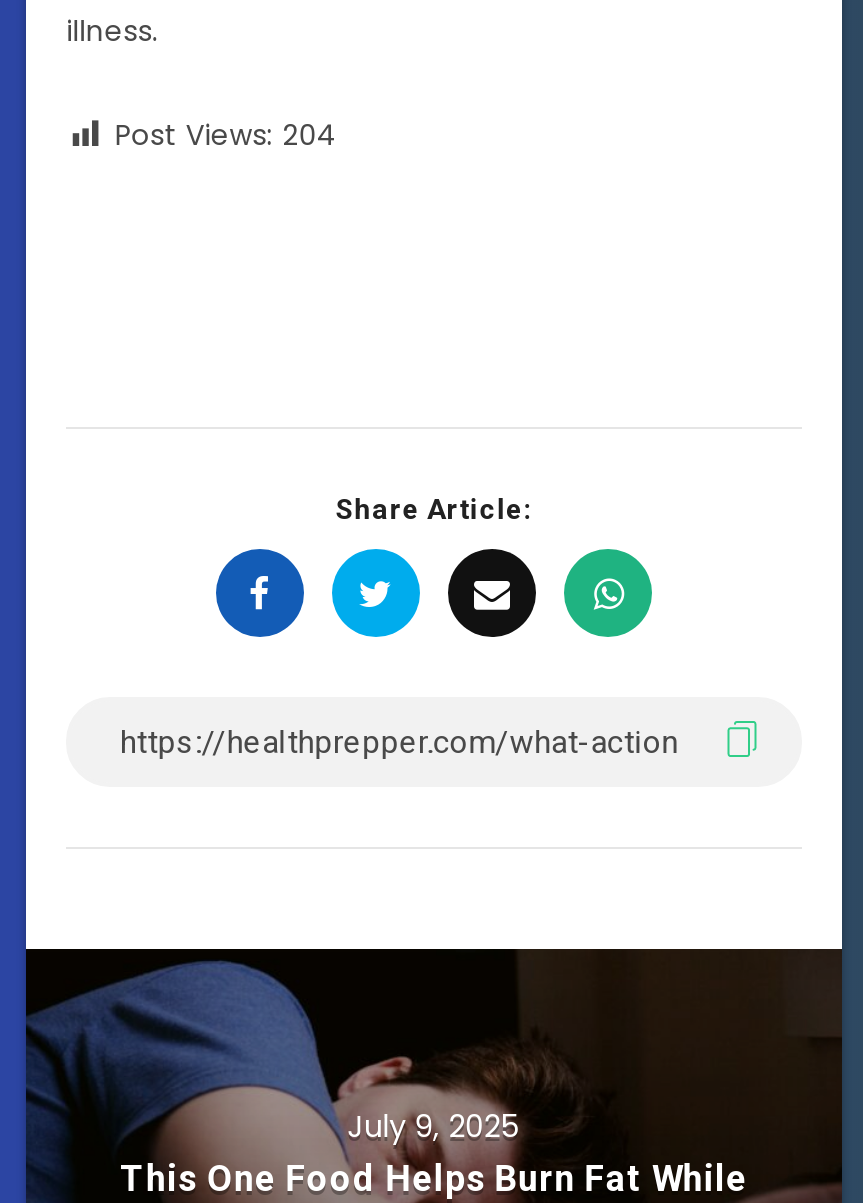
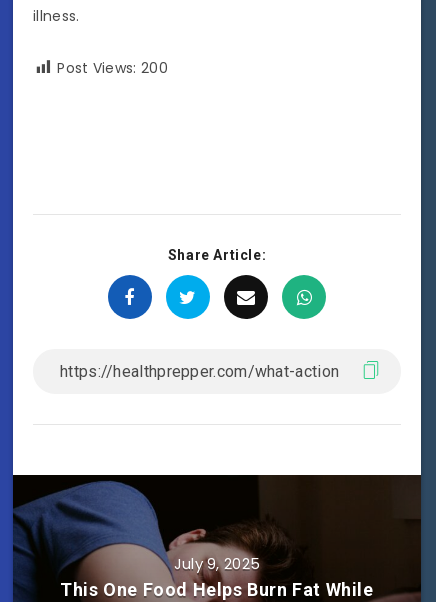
- Post Views: 204
+ Post Views: 200
